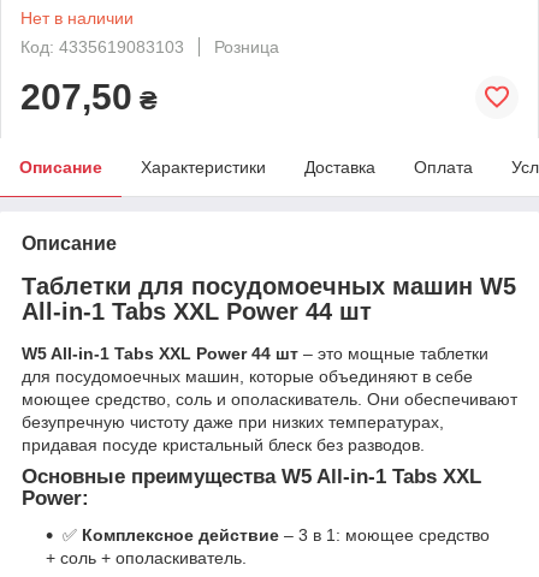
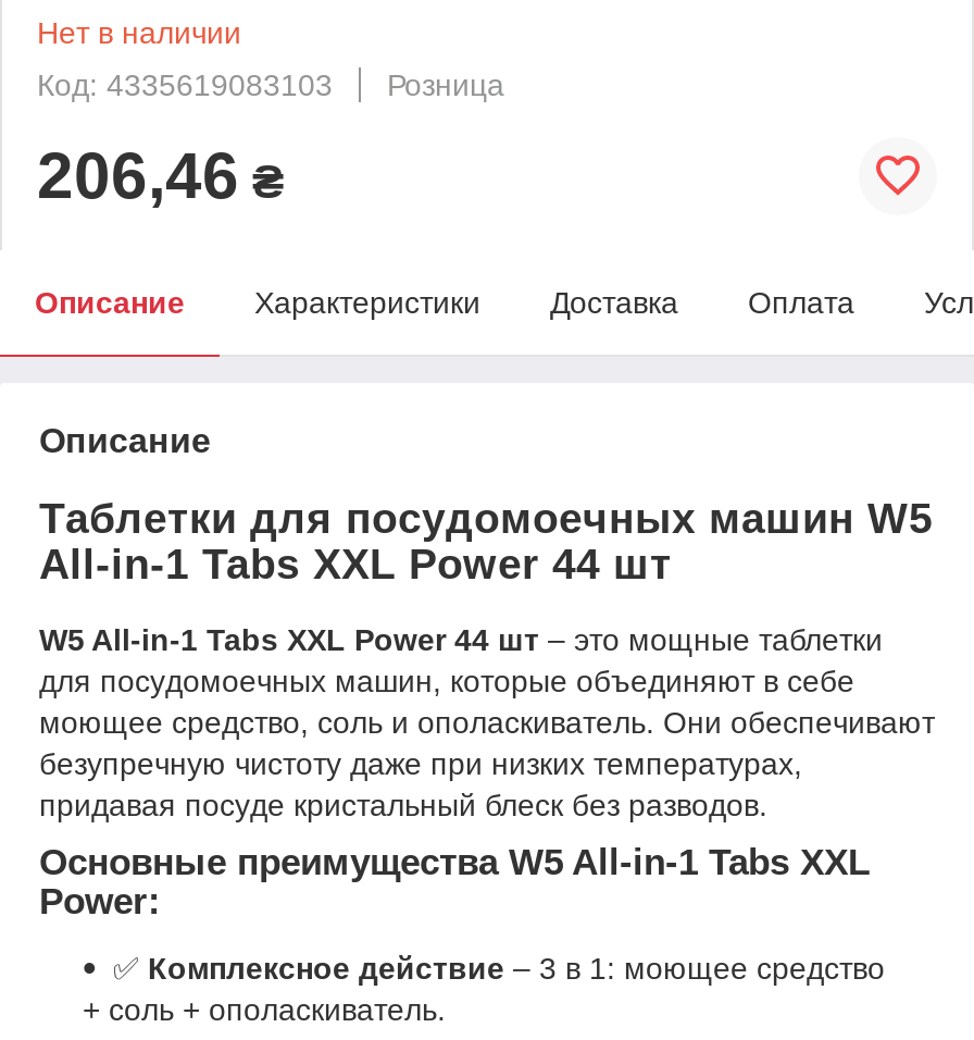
- 207,50 ₴
+ 206,46 ₴
